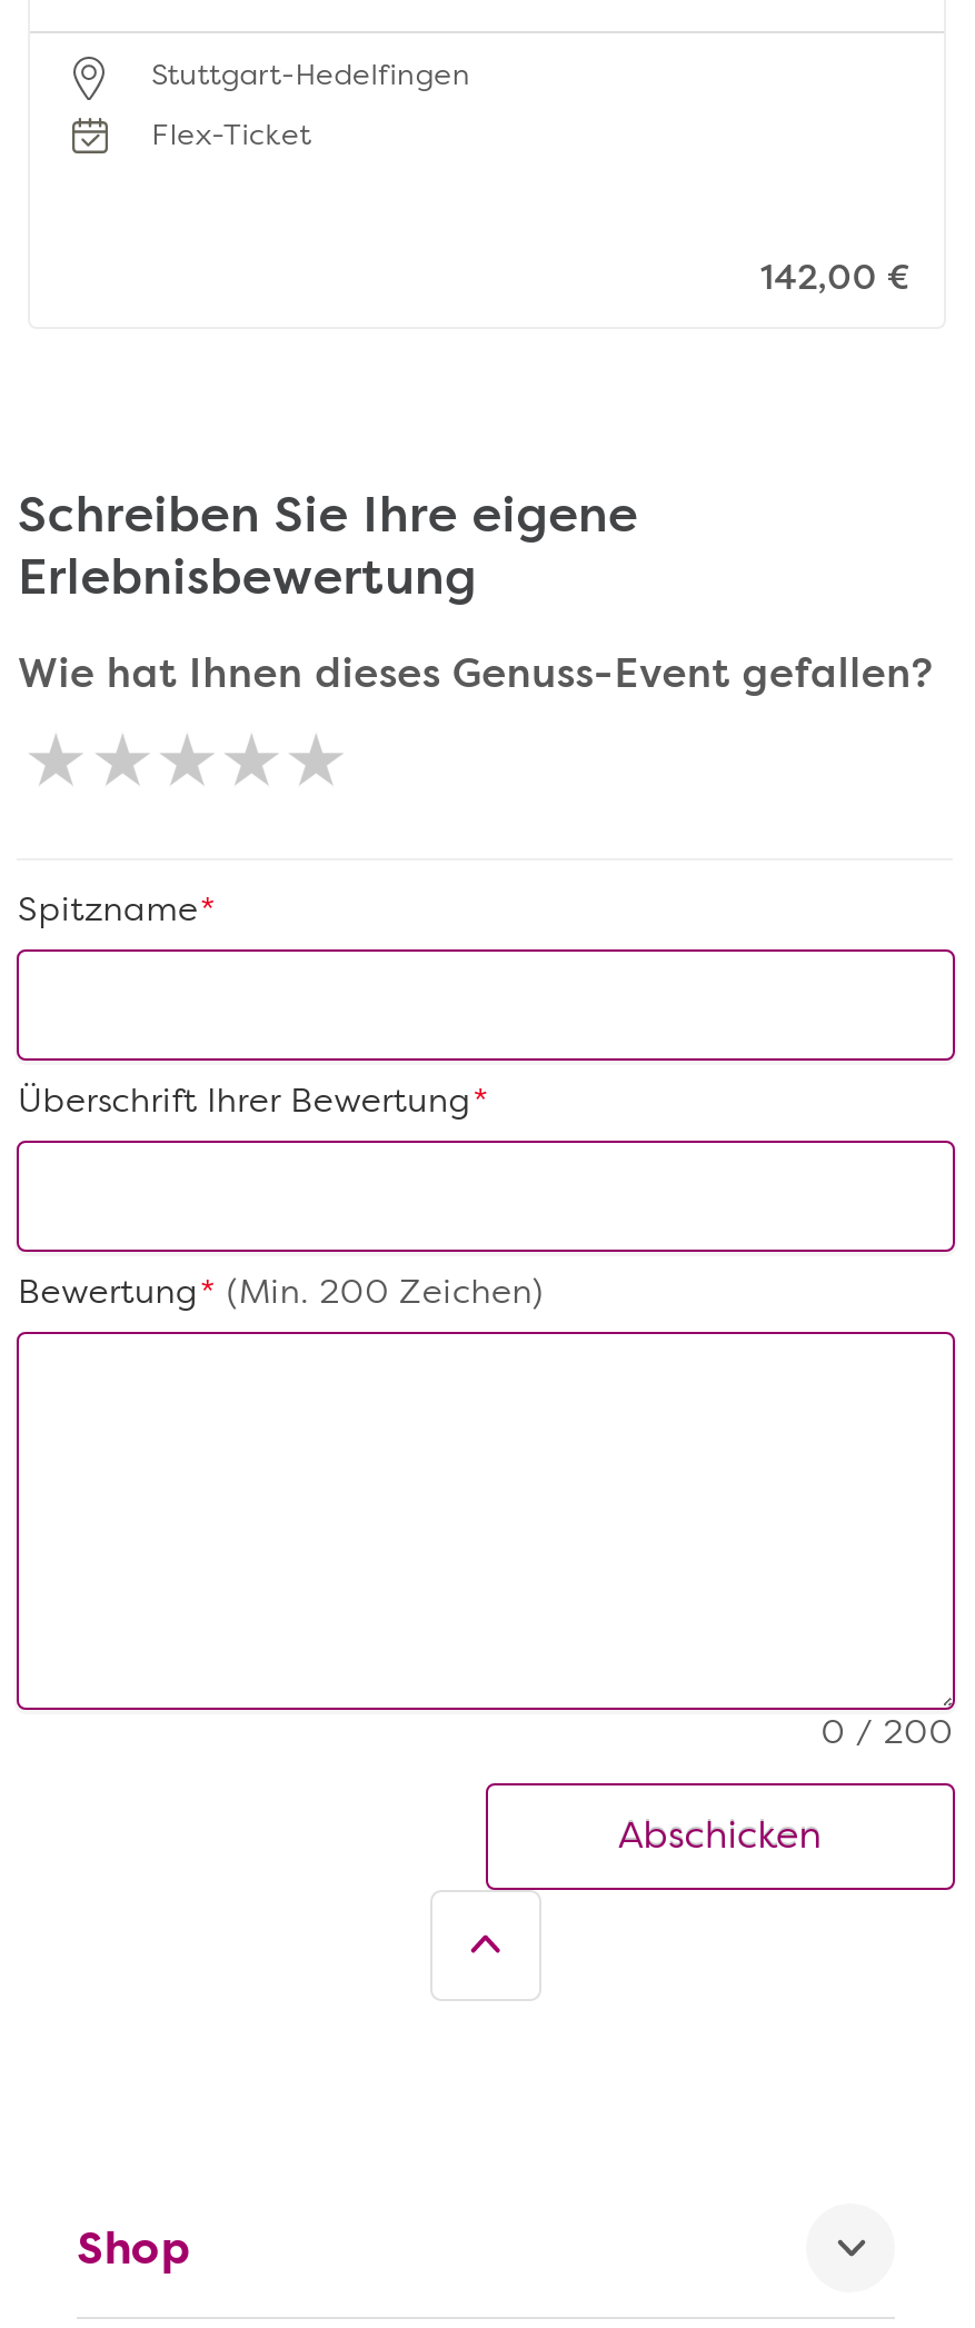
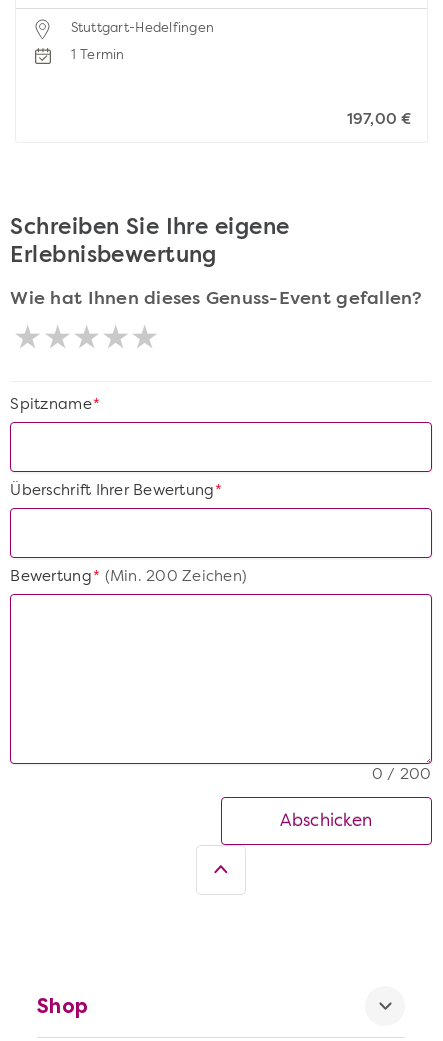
- Flex-Ticket
+ 1 Termin

- 142,00 €
+ 197,00 €
